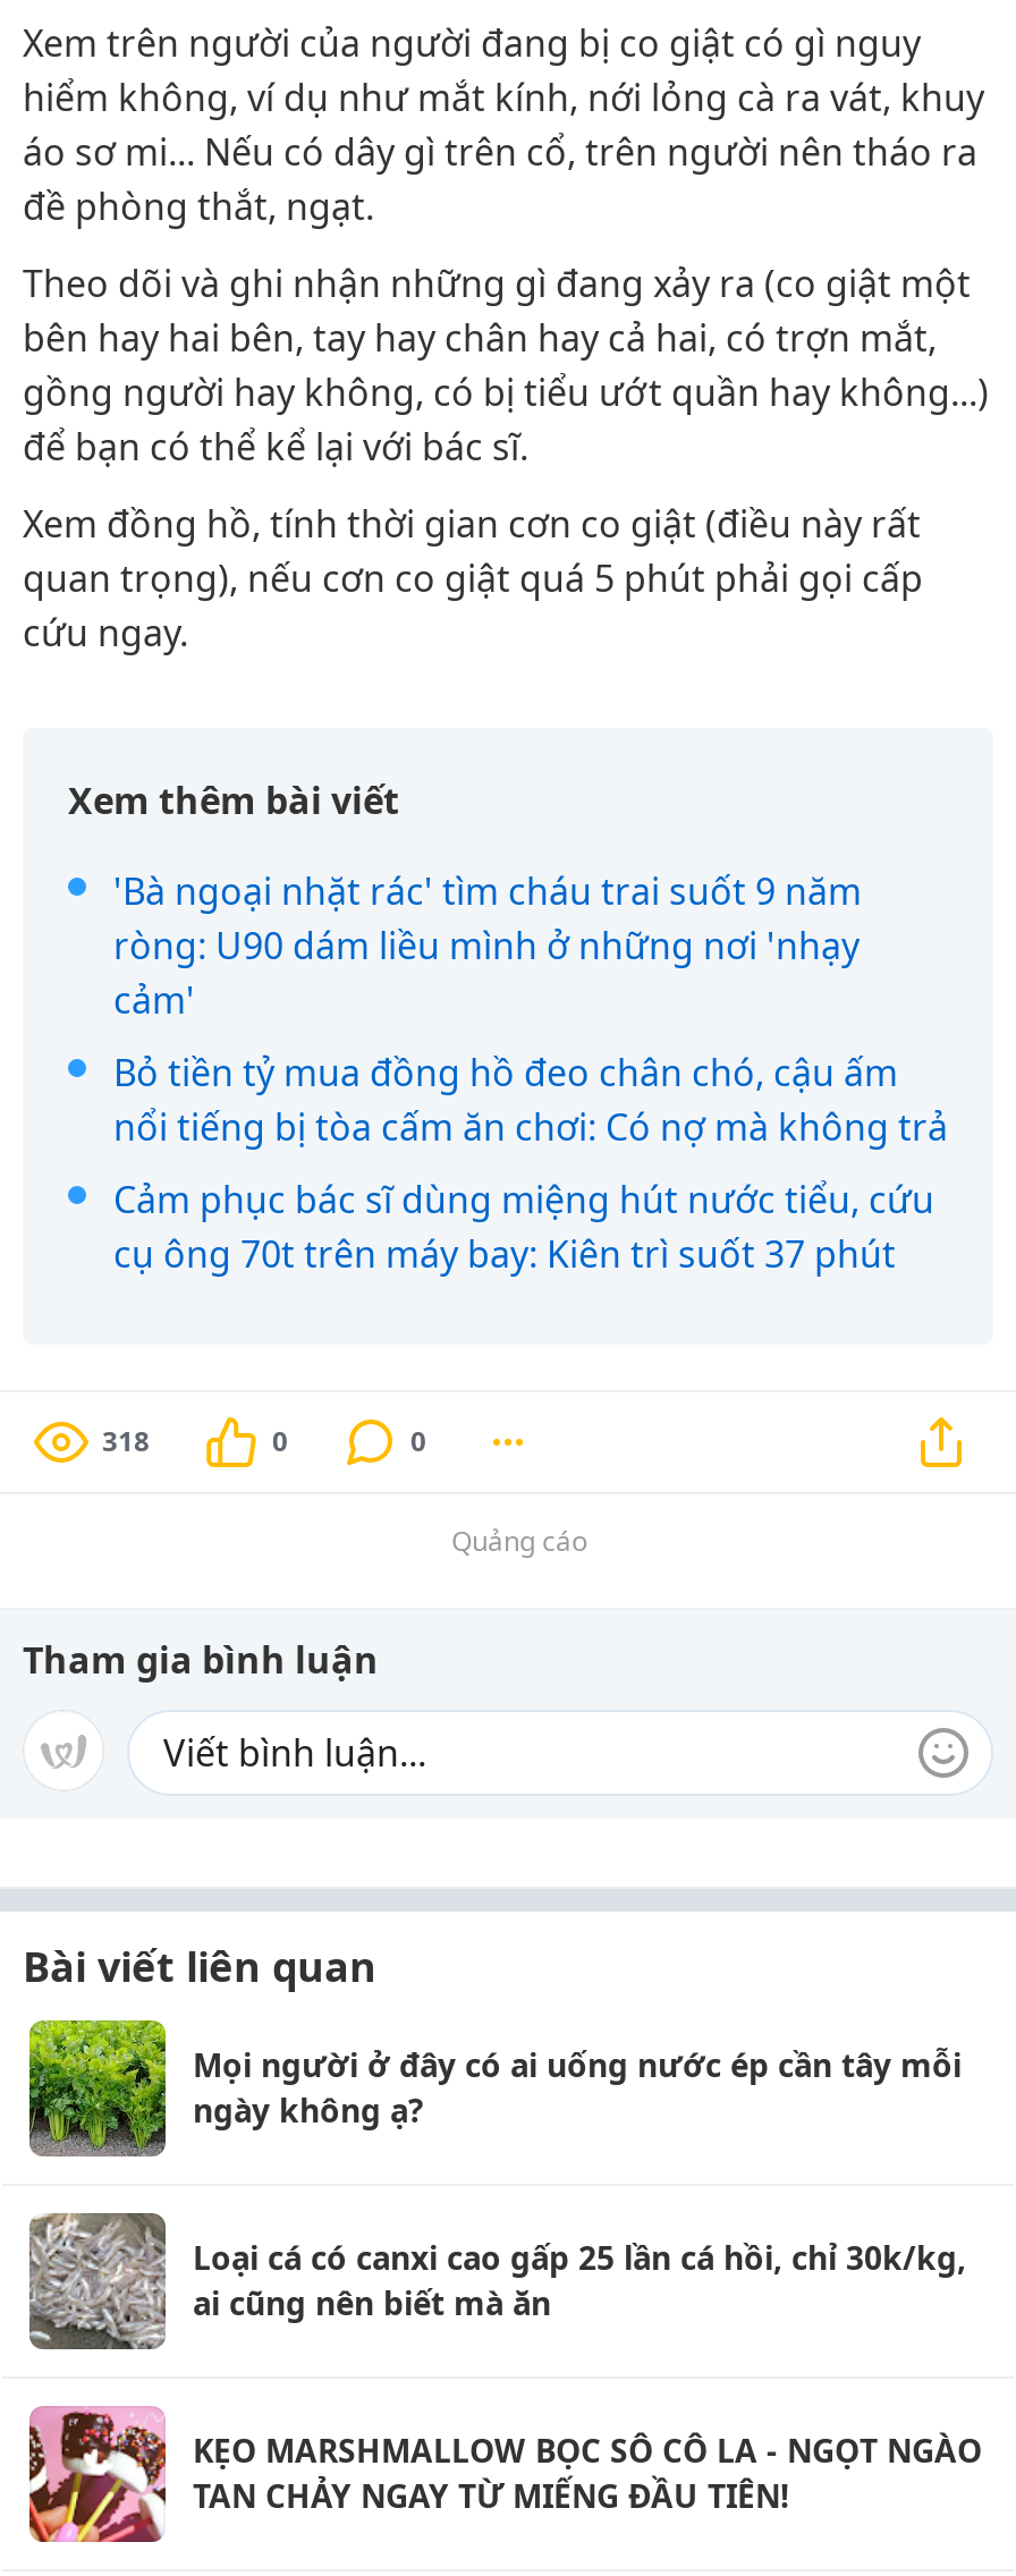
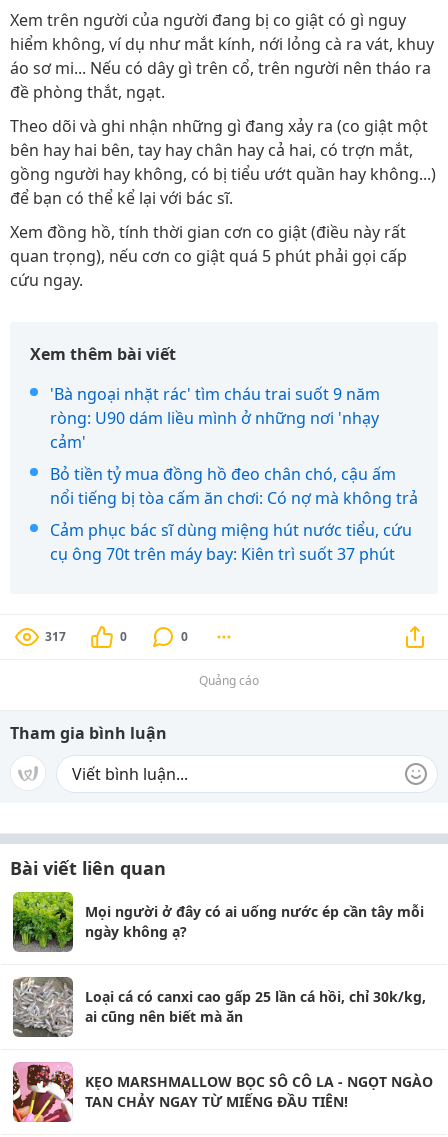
- 318
+ 317
